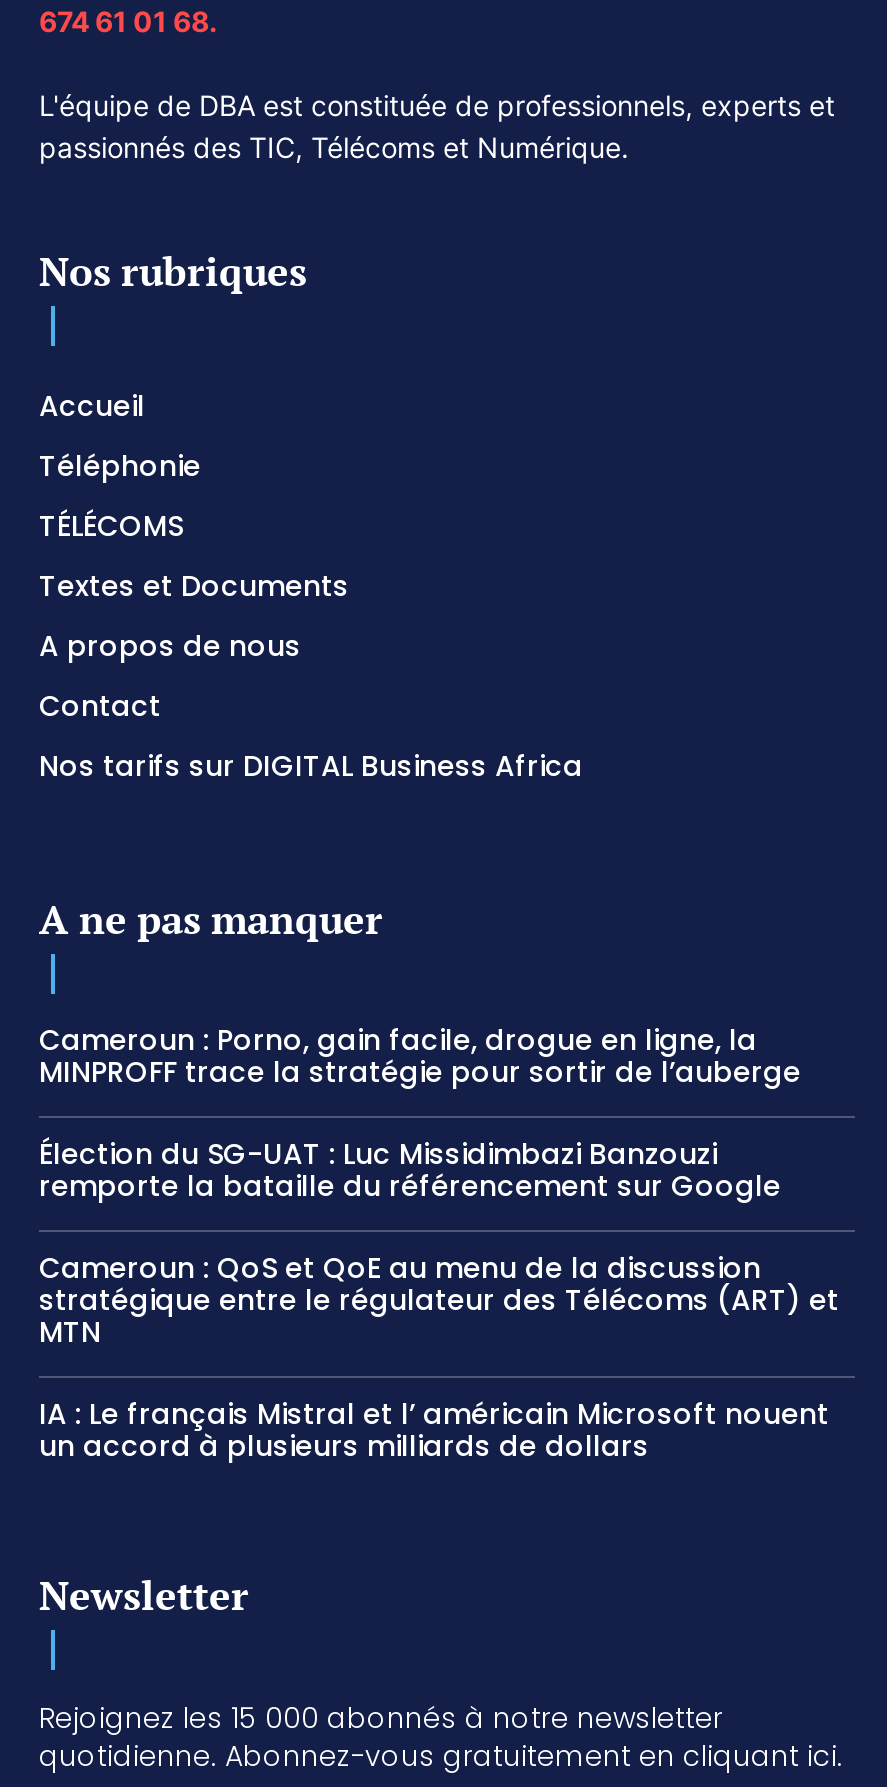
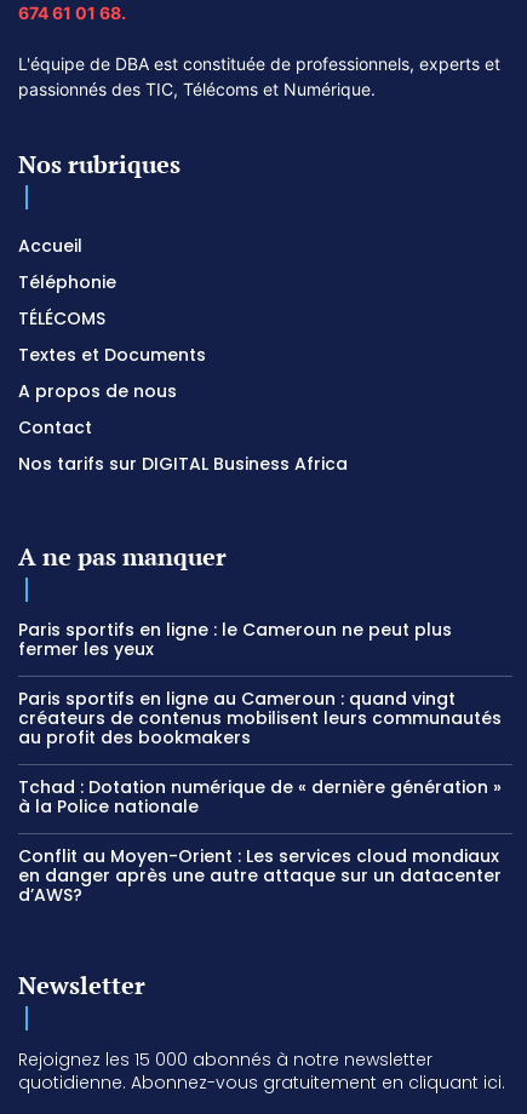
- Cameroun : Porno, gain facile, drogue en ligne, la
- MINPROFF trace la stratégie pour sortir de l’auberge
+ Paris sportifs en ligne : le Cameroun ne peut plus
+ fermer les yeux

- Élection du SG-UAT : Luc Missidimbazi Banzouzi
- remporte la bataille du référencement sur Google
+ Paris sportifs en ligne au Cameroun : quand vingt
+ créateurs de contenus mobilisent leurs communautés
+ au profit des bookmakers

- Cameroun : QoS et QoE au menu de la discussion
- stratégique entre le régulateur des Télécoms (ART) et
- MTN
+ Tchad : Dotation numérique de « dernière génération »
+ à la Police nationale

- IA : Le français Mistral et l’ américain Microsoft nouent
- un accord à plusieurs milliards de dollars
+ Conflit au Moyen-Orient : Les services cloud mondiaux
+ en danger après une autre attaque sur un datacenter
+ d’AWS?
